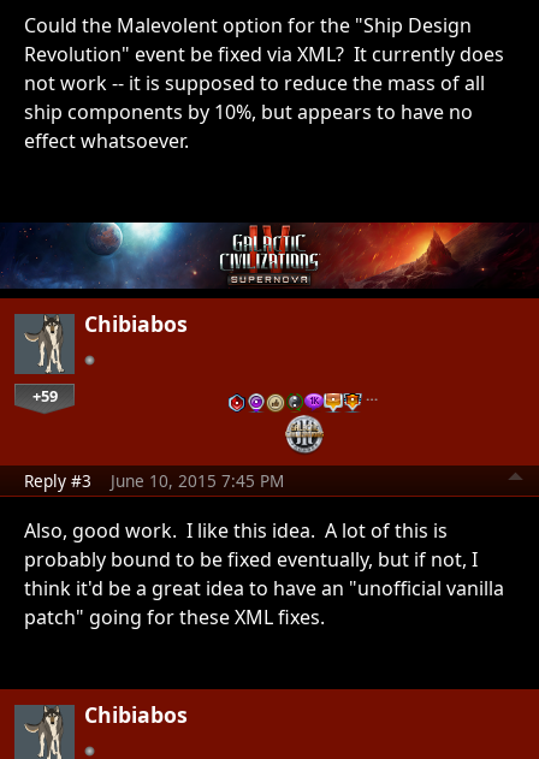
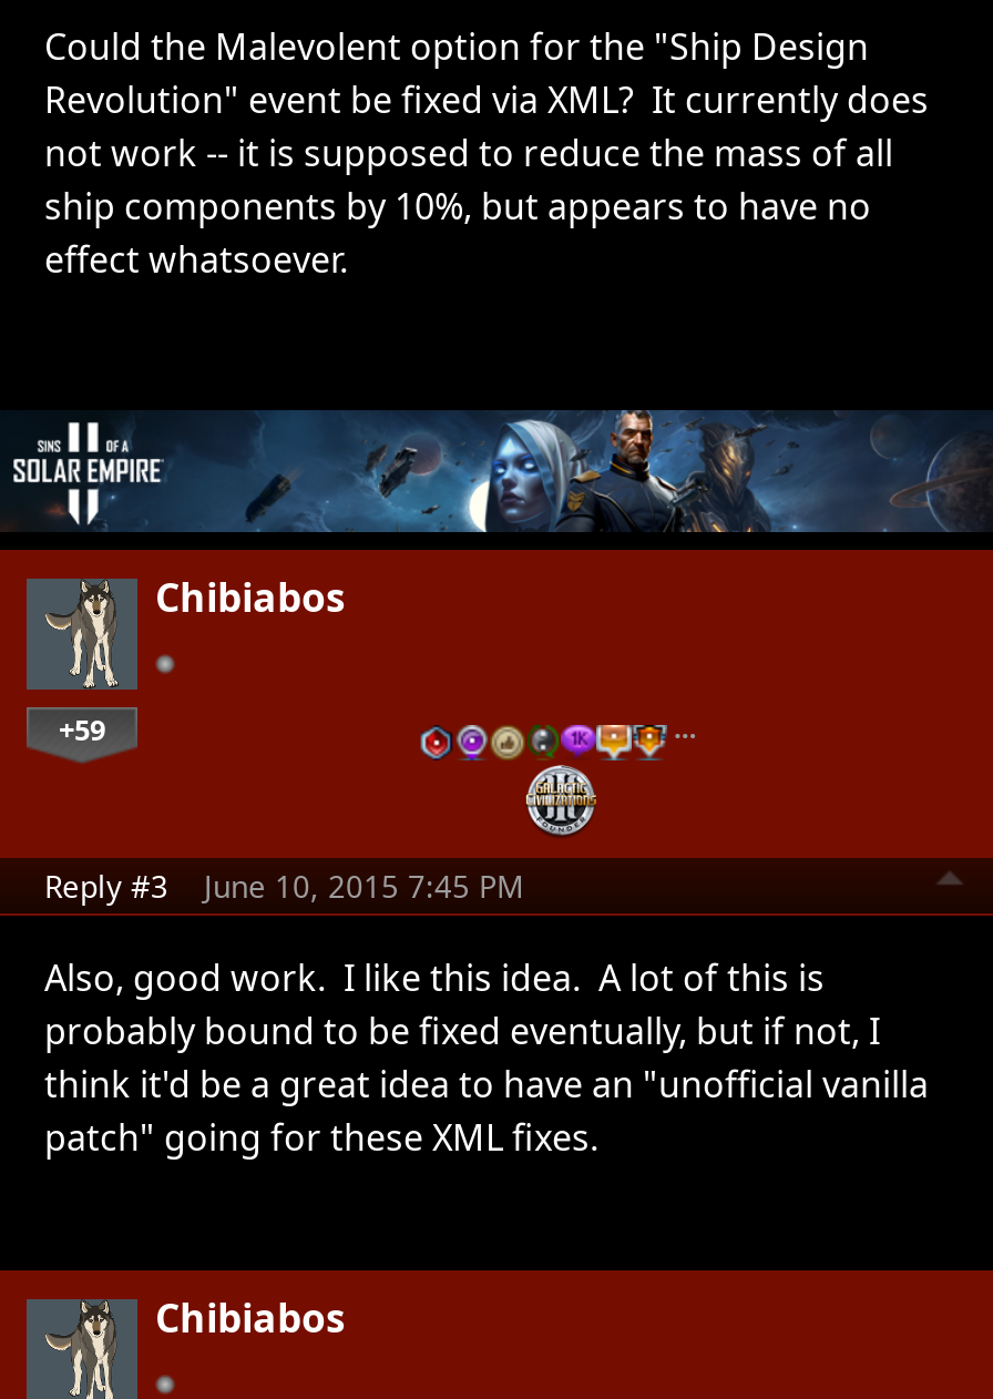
- [image]
+ [image]
